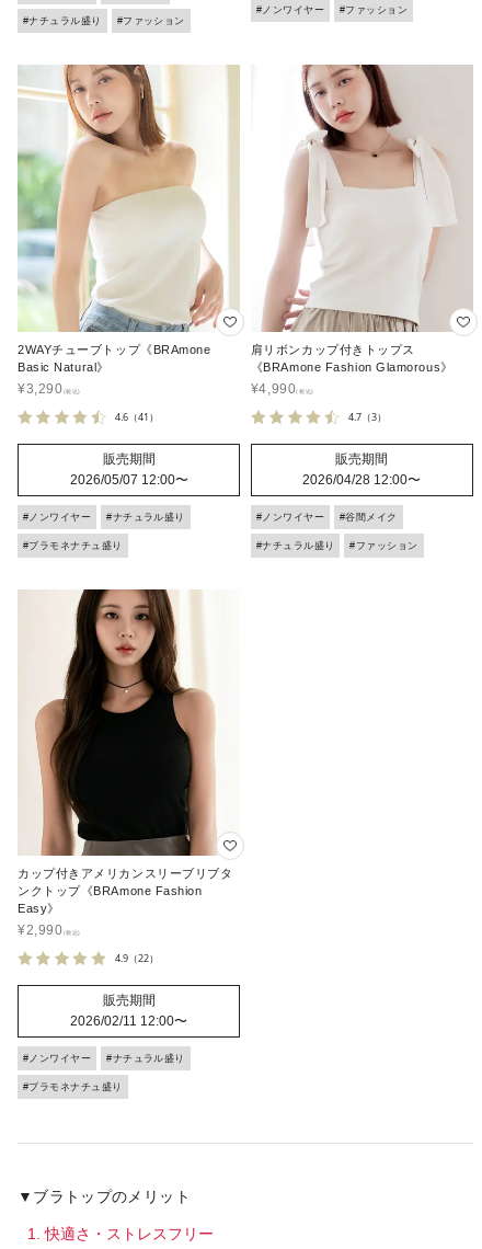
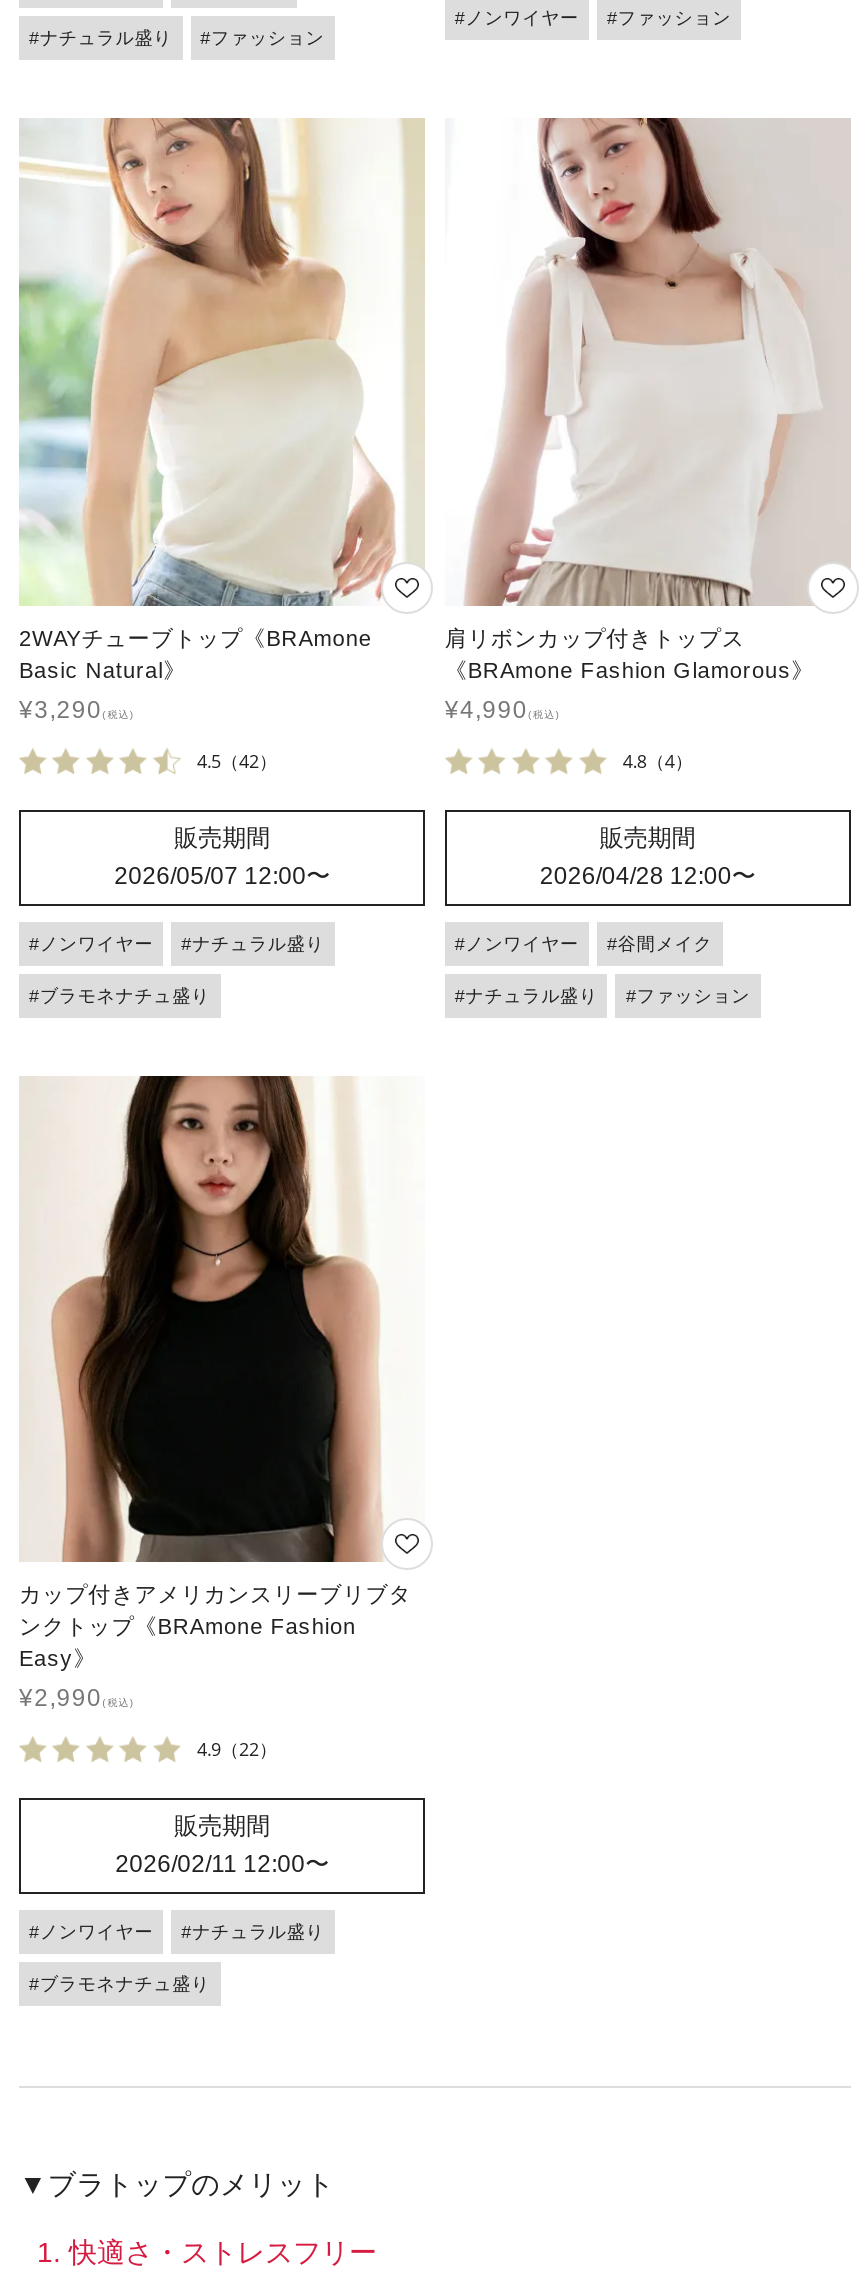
- 4.6（41）
+ 4.5（42）

- 4.7（3）
+ 4.8（4）
